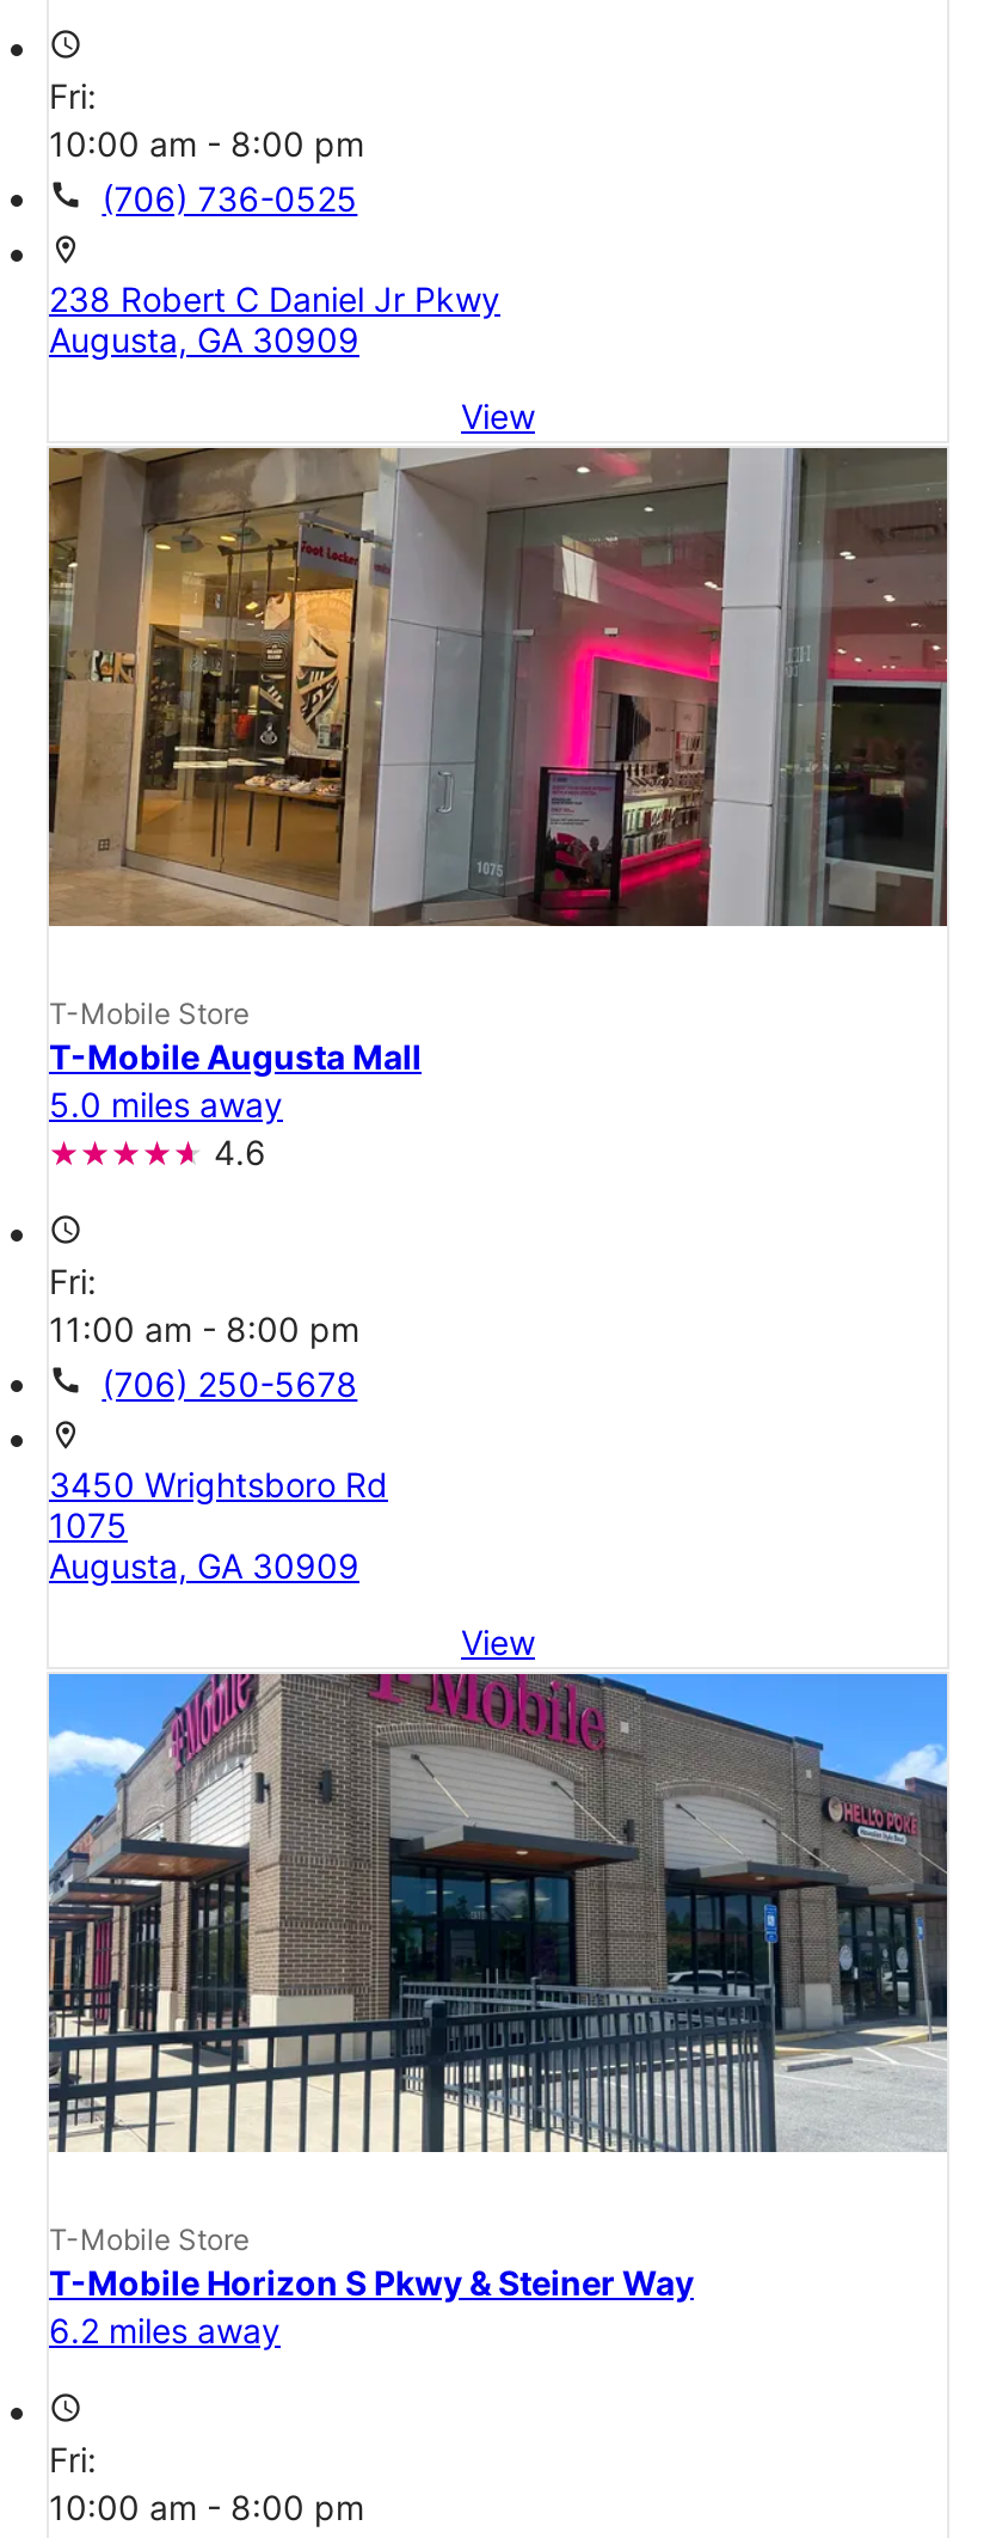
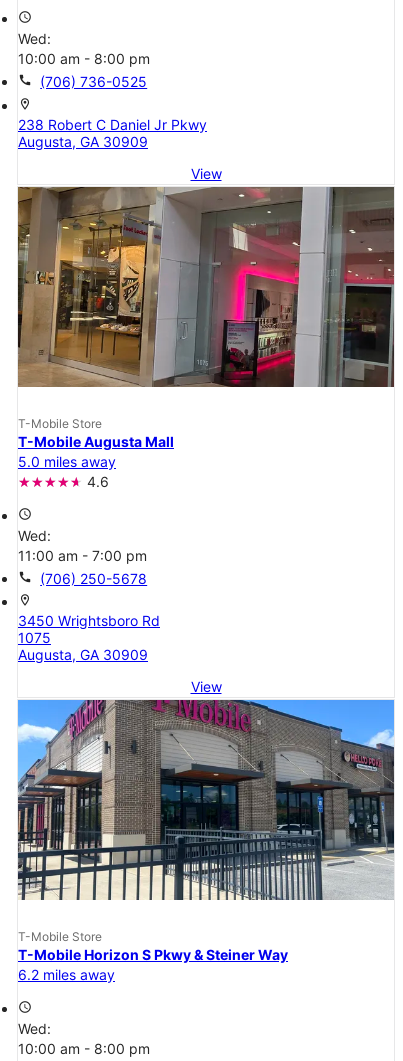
- Fri:
+ Wed:

- Fri:
- 11:00 am - 8:00 pm
+ Wed:
+ 11:00 am - 7:00 pm

- Fri:
+ Wed:
